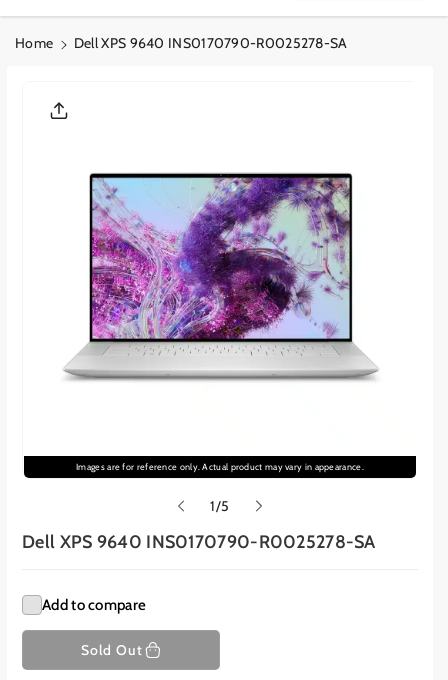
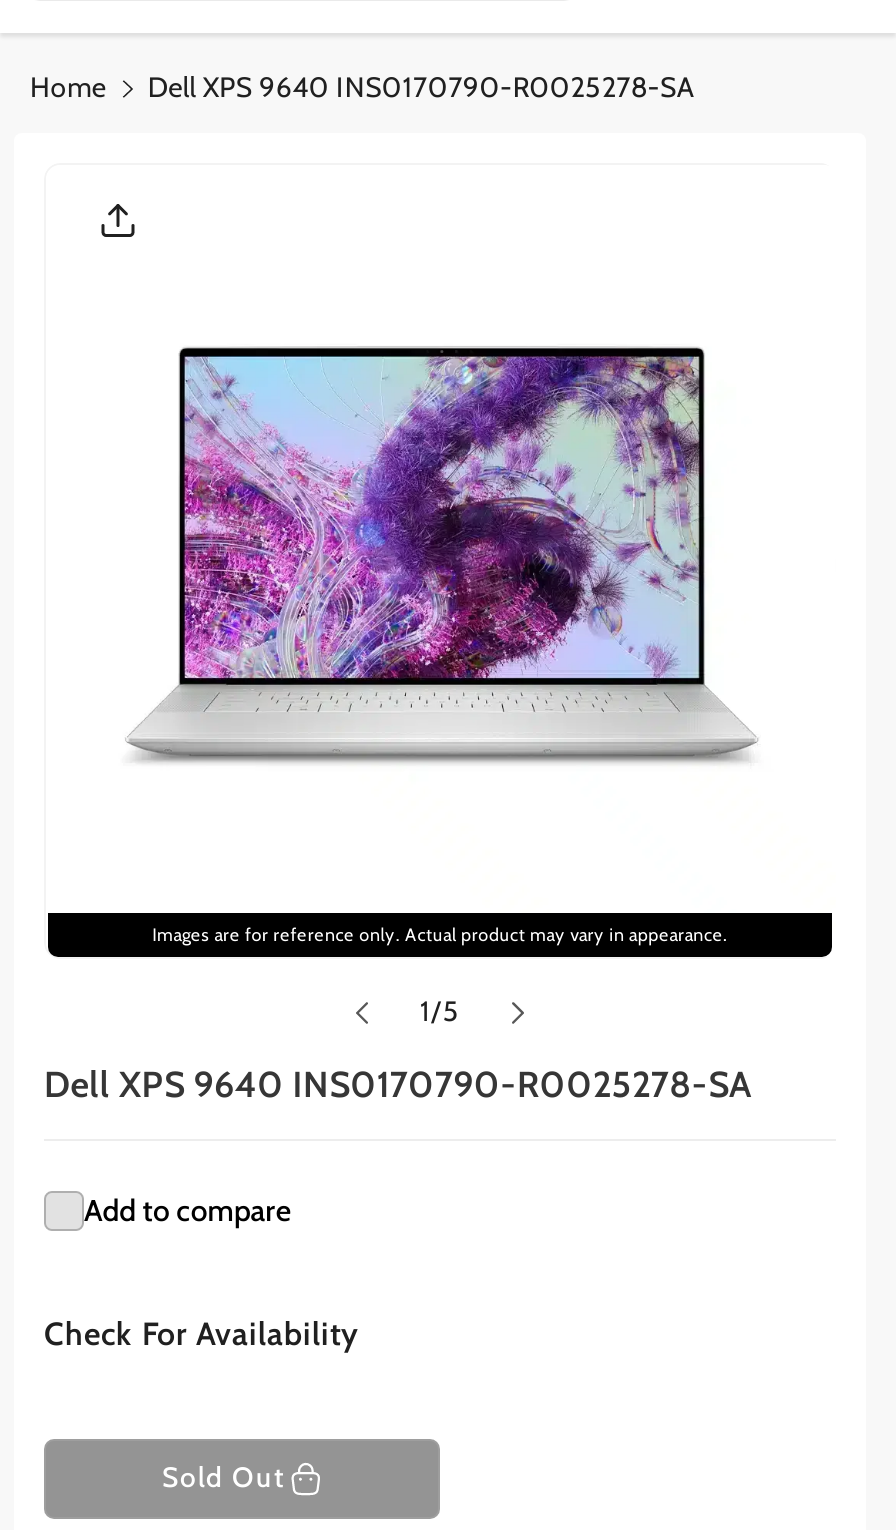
+ Check For Availability
